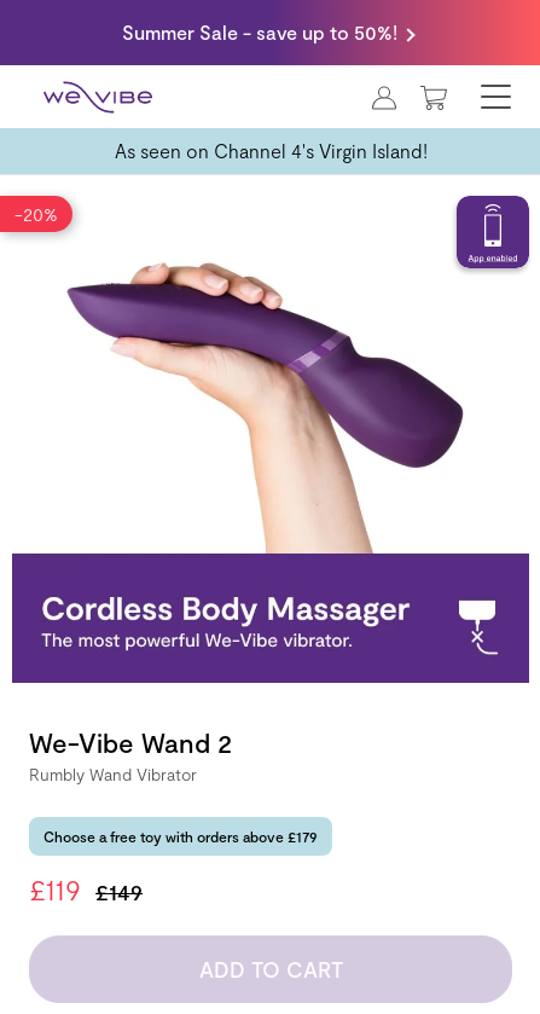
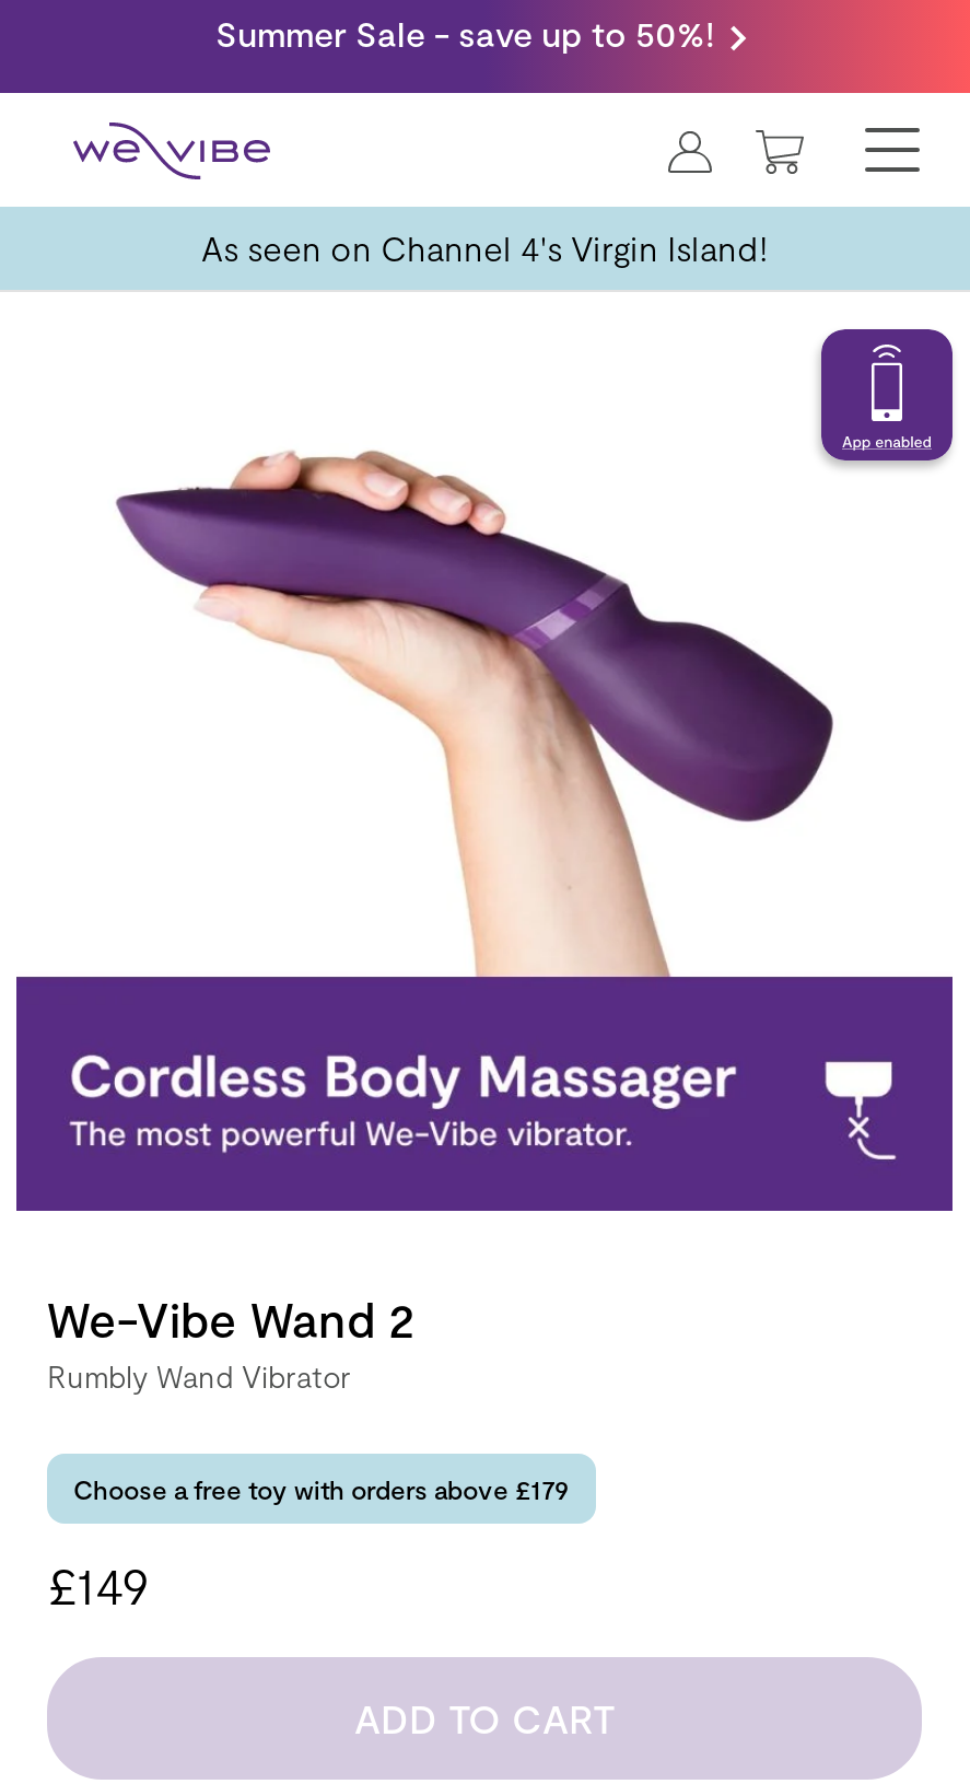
- -20%

- £119 £149
+ £149
